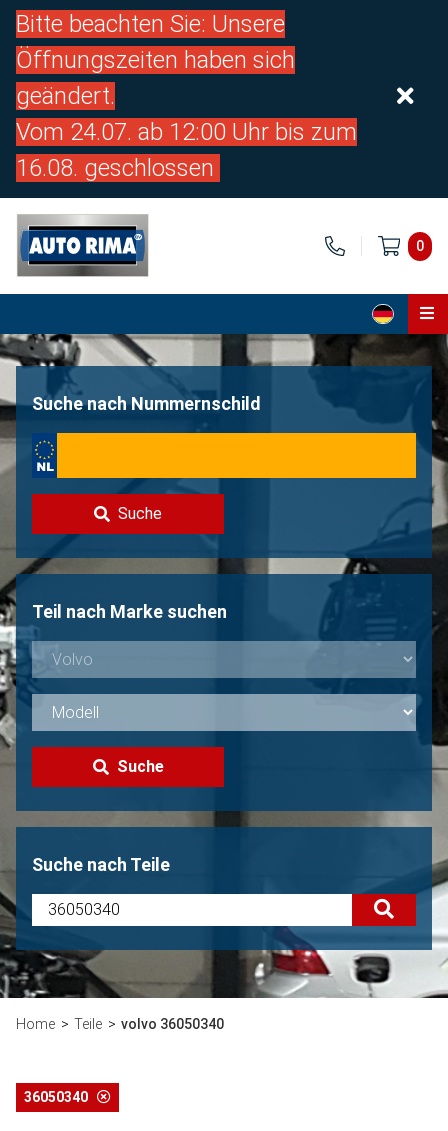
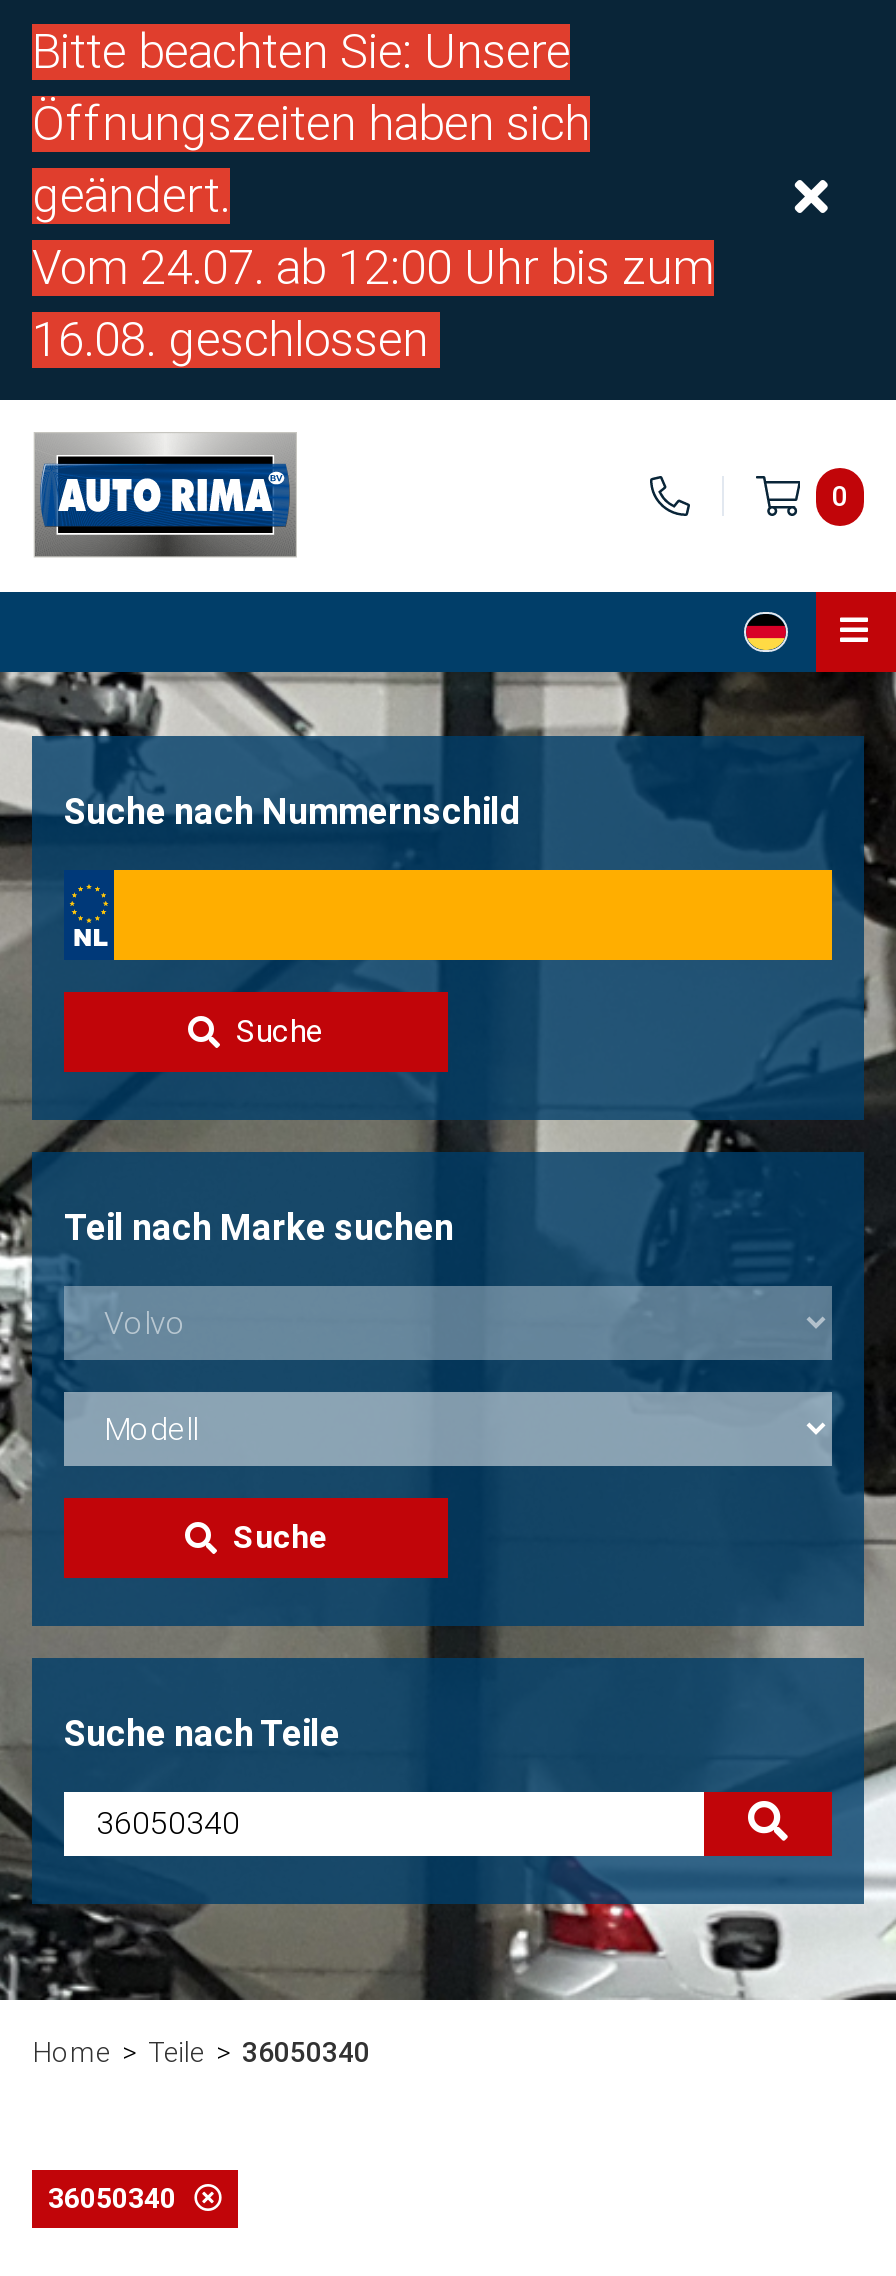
- Home Teile volvo 36050340
+ Home Teile 36050340
